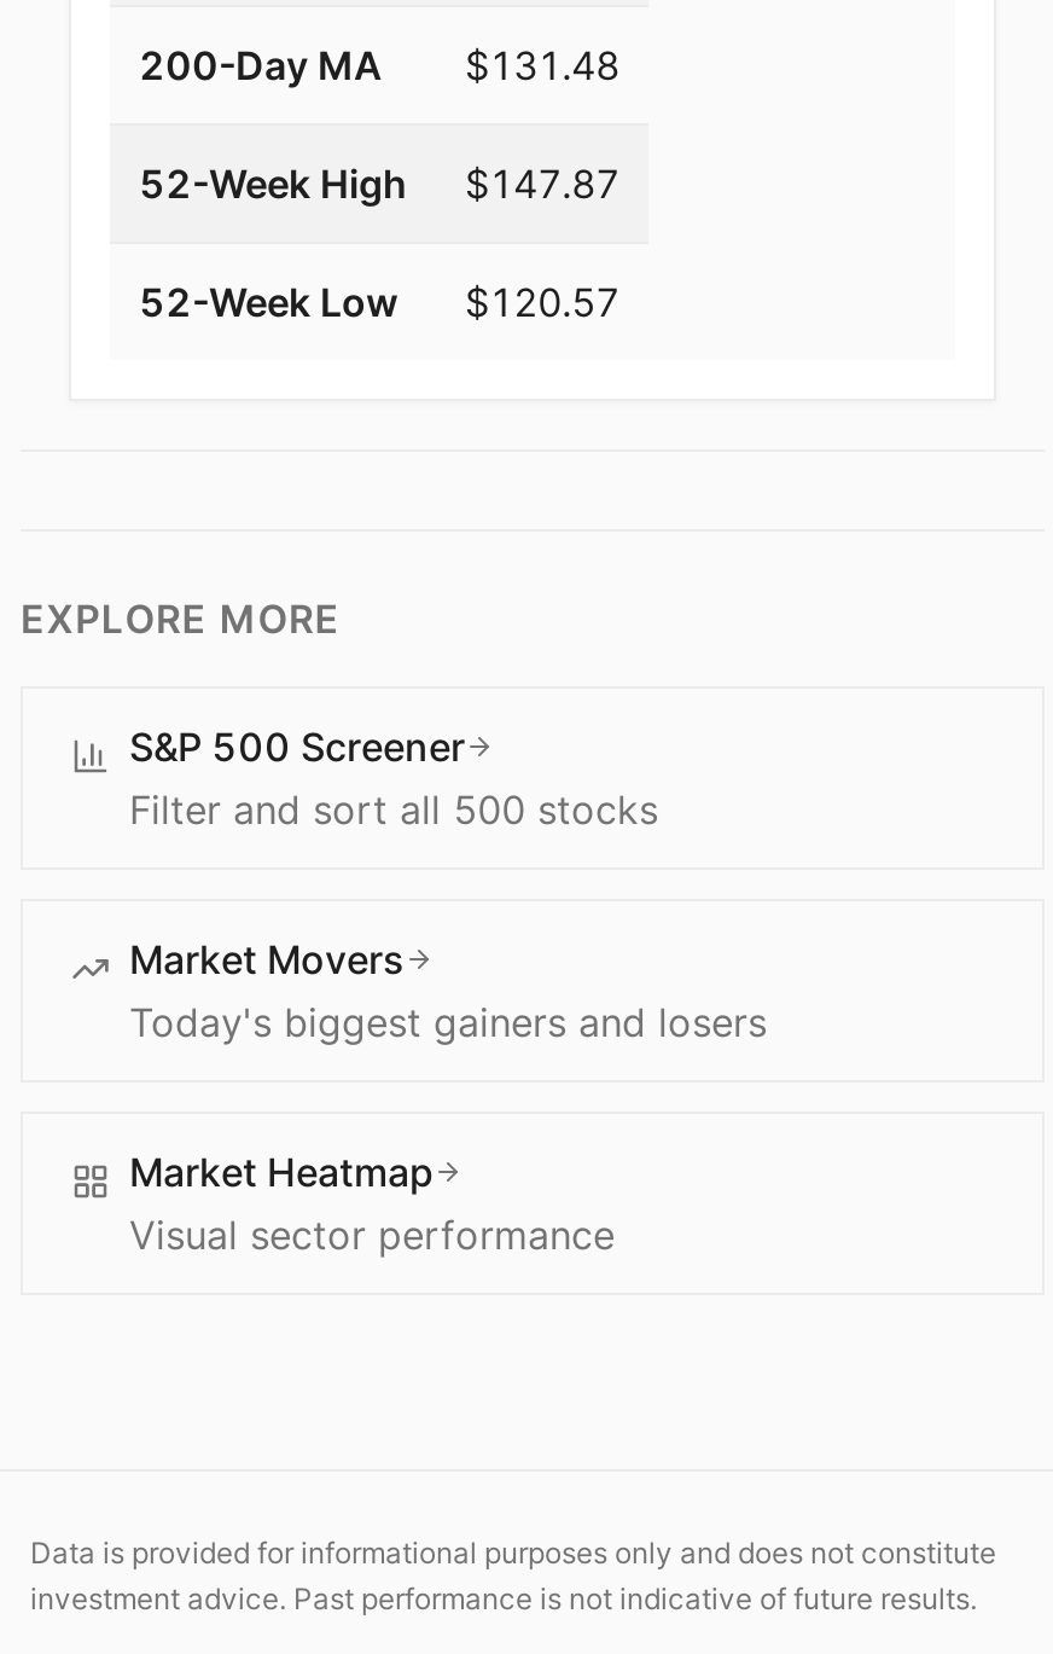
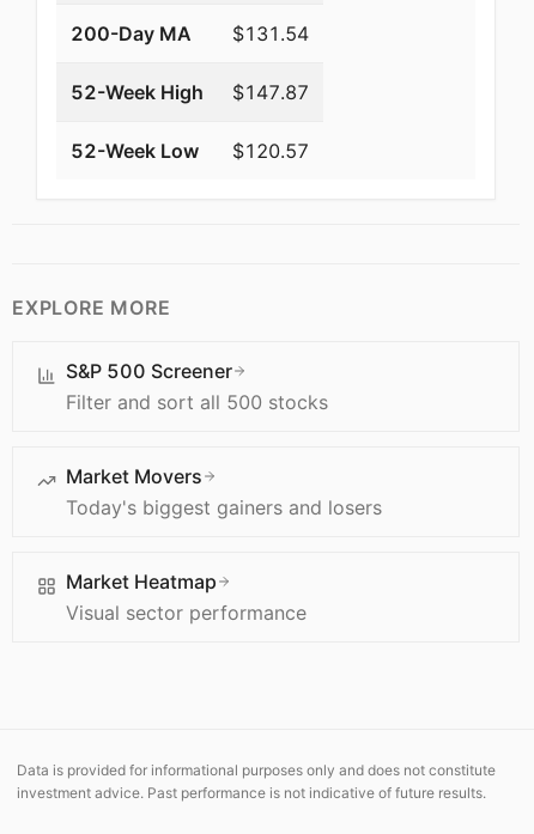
- 200-Day MA $131.48
+ 200-Day MA $131.54
